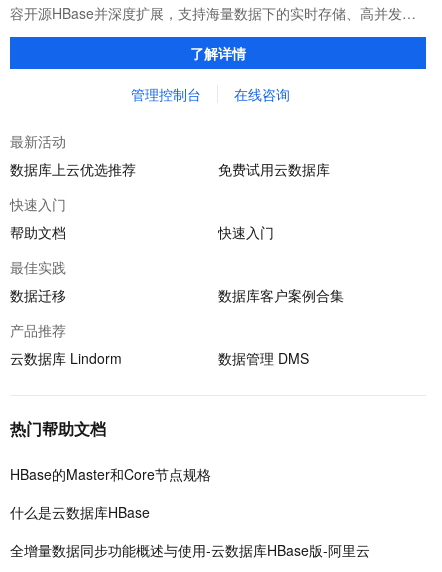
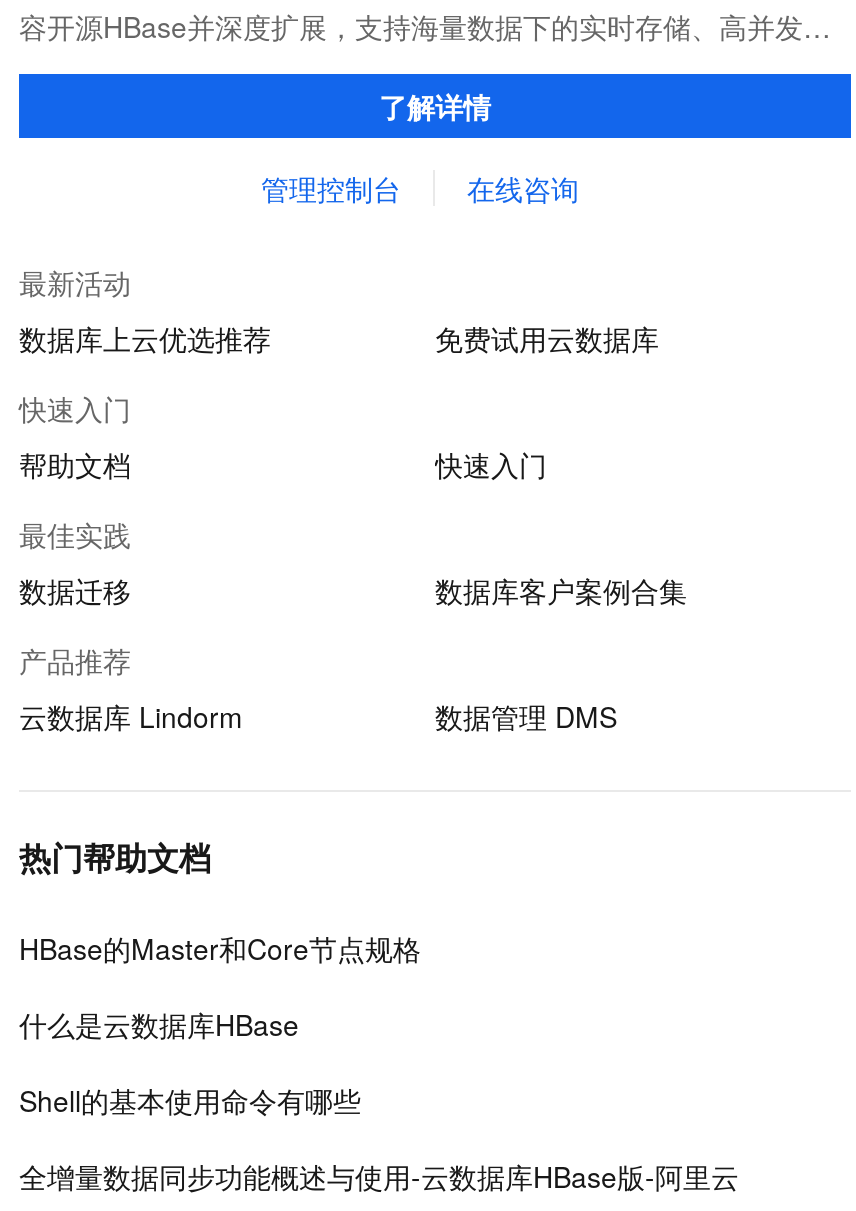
+ Shell的基本使用命令有哪些
